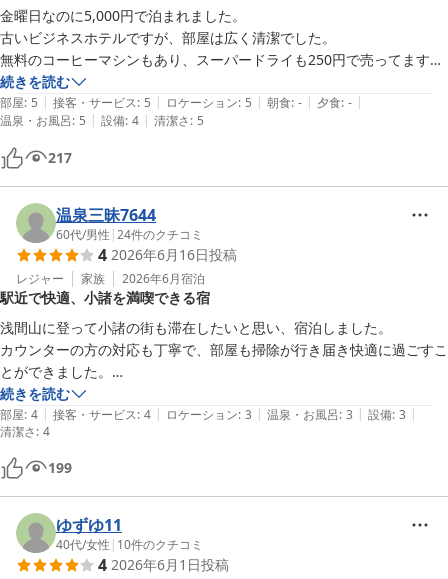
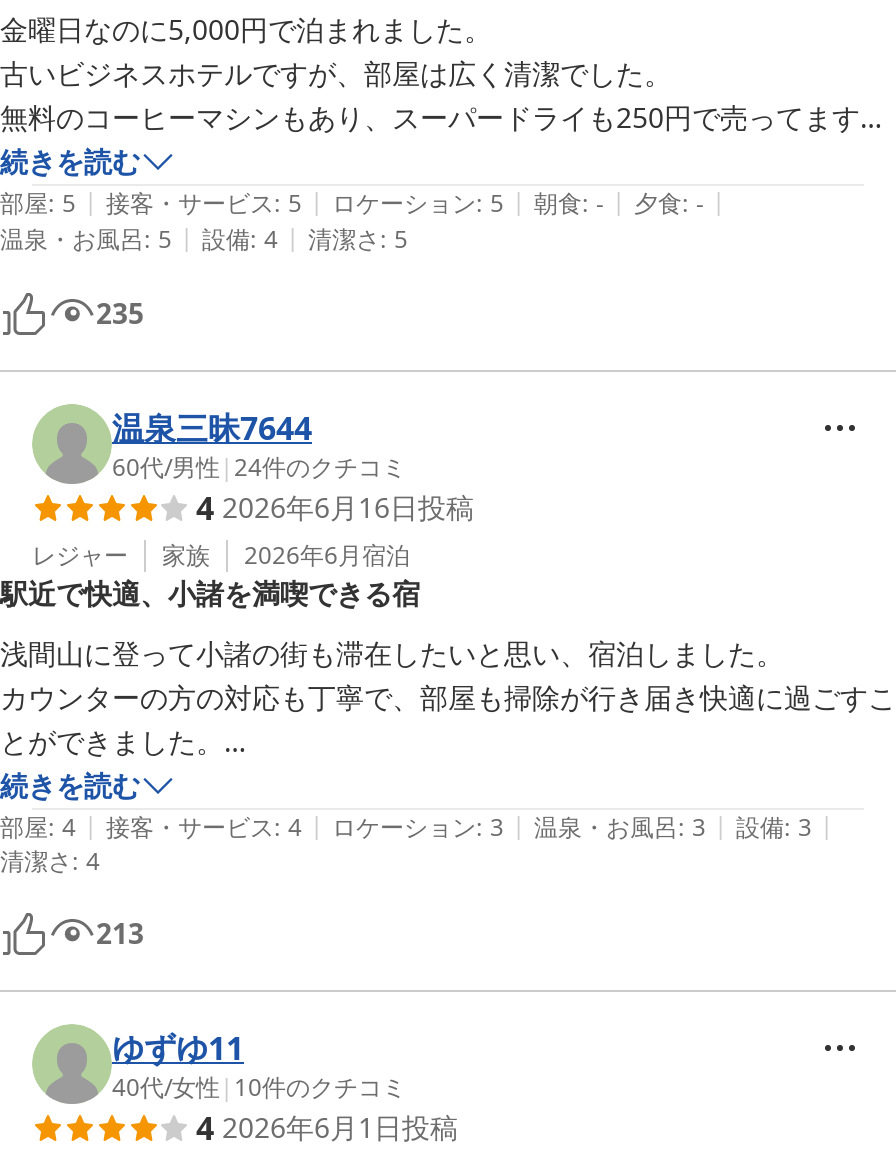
- 217
+ 235

- 199
+ 213
